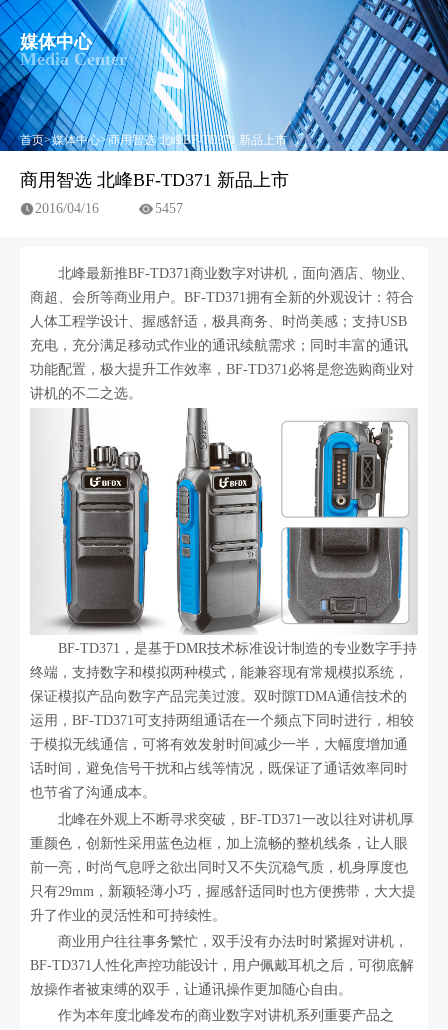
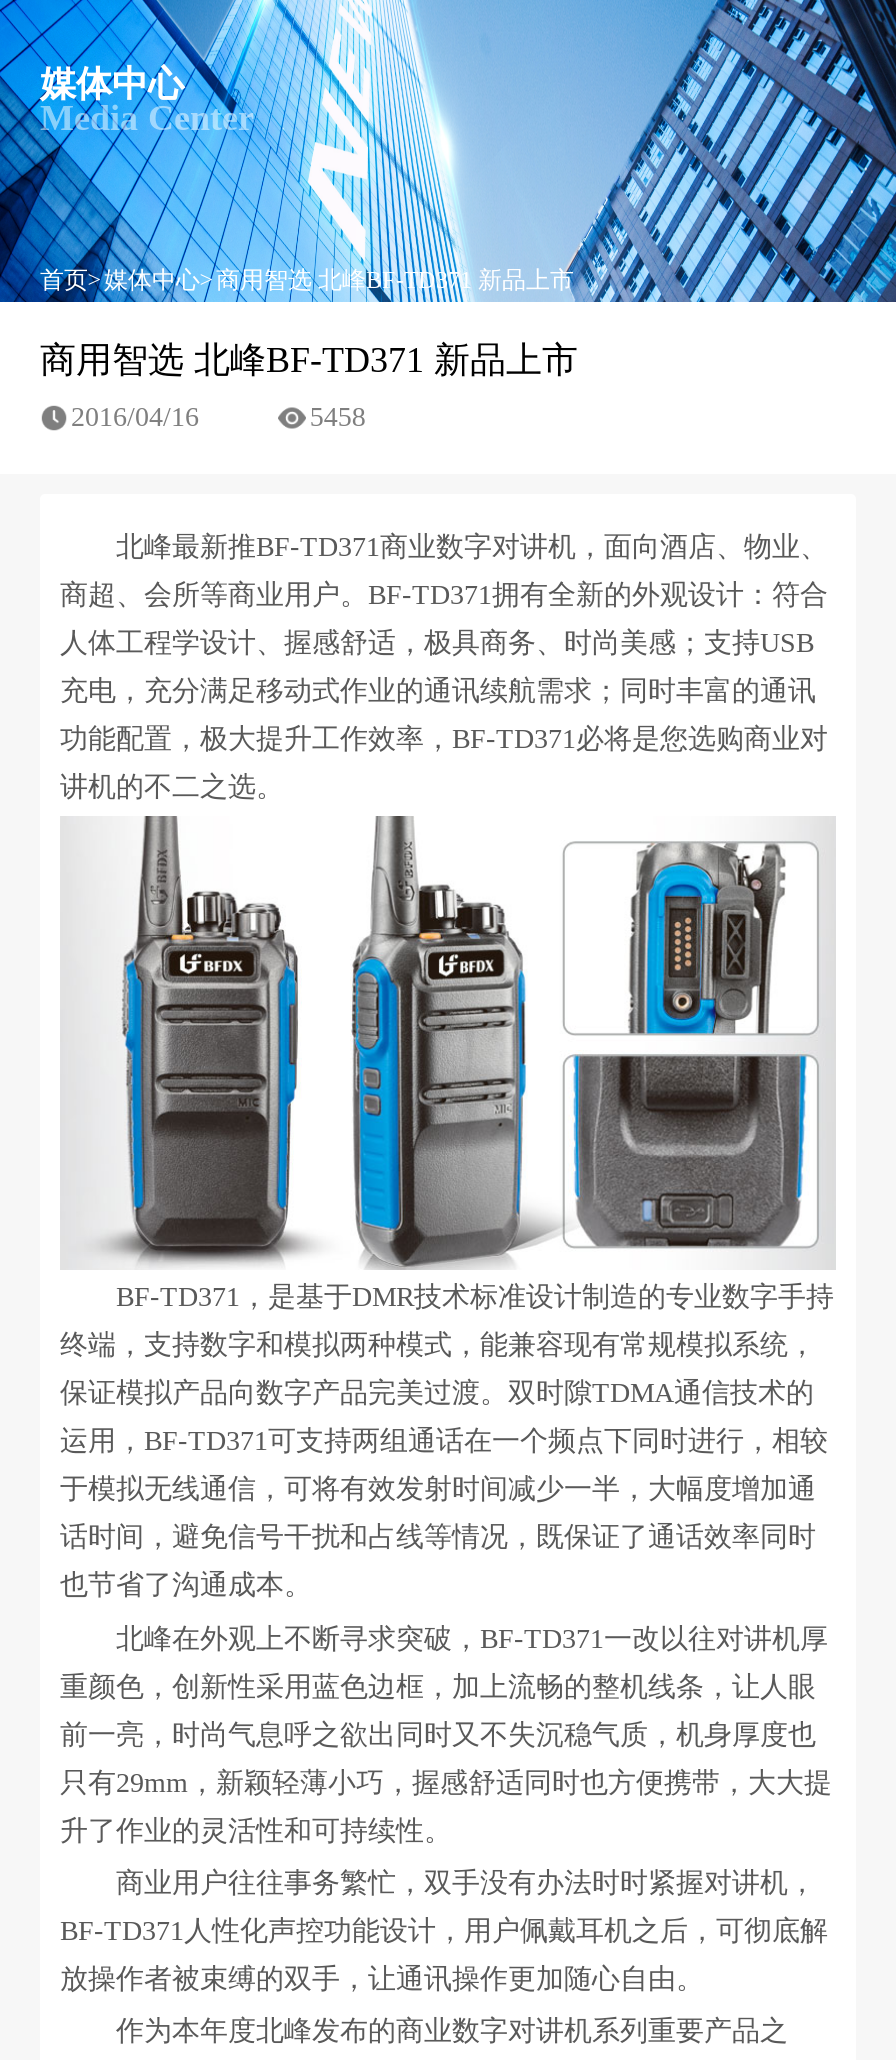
- 5457
+ 5458
